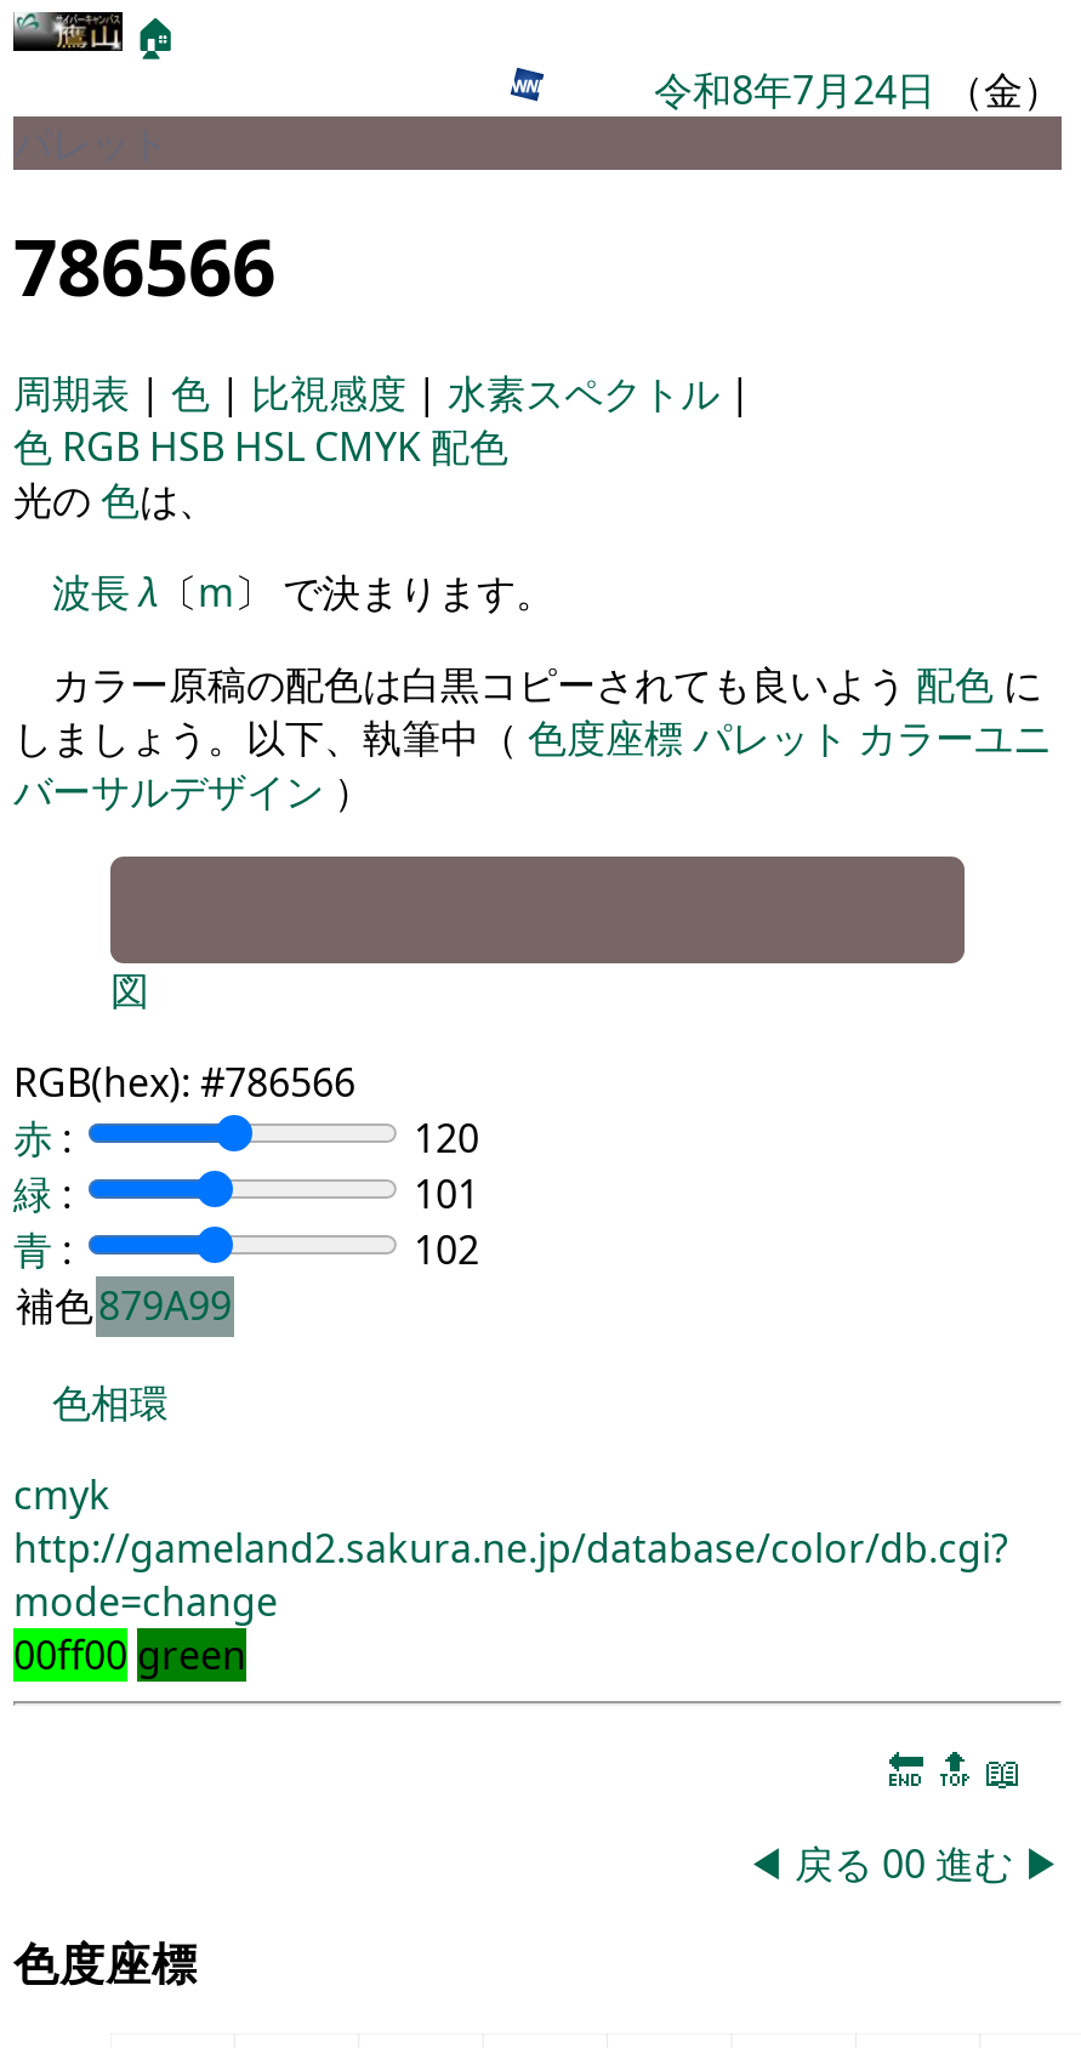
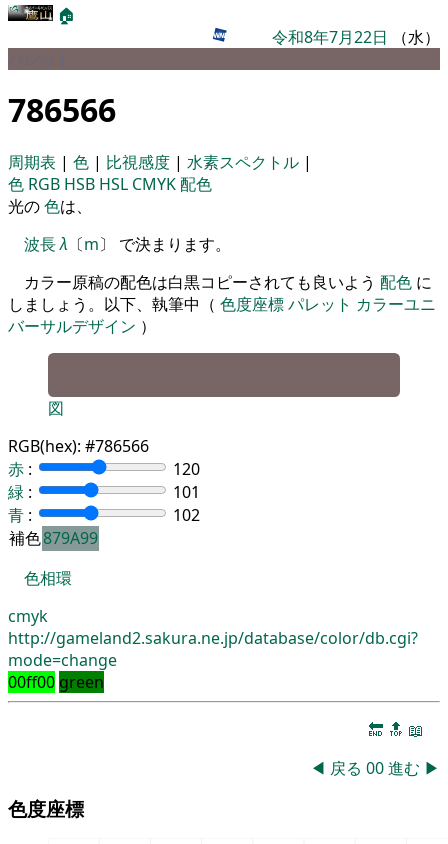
- 令和8年7月24日（金）
+ 令和8年7月22日（水）
